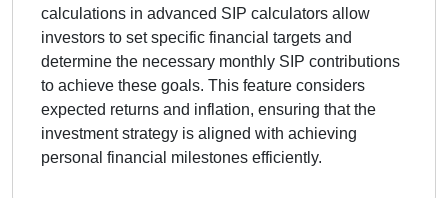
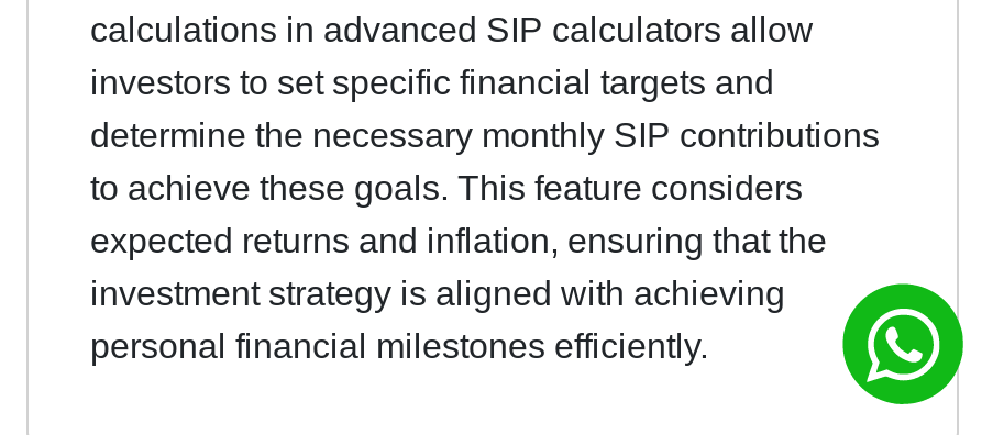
+ [image]
